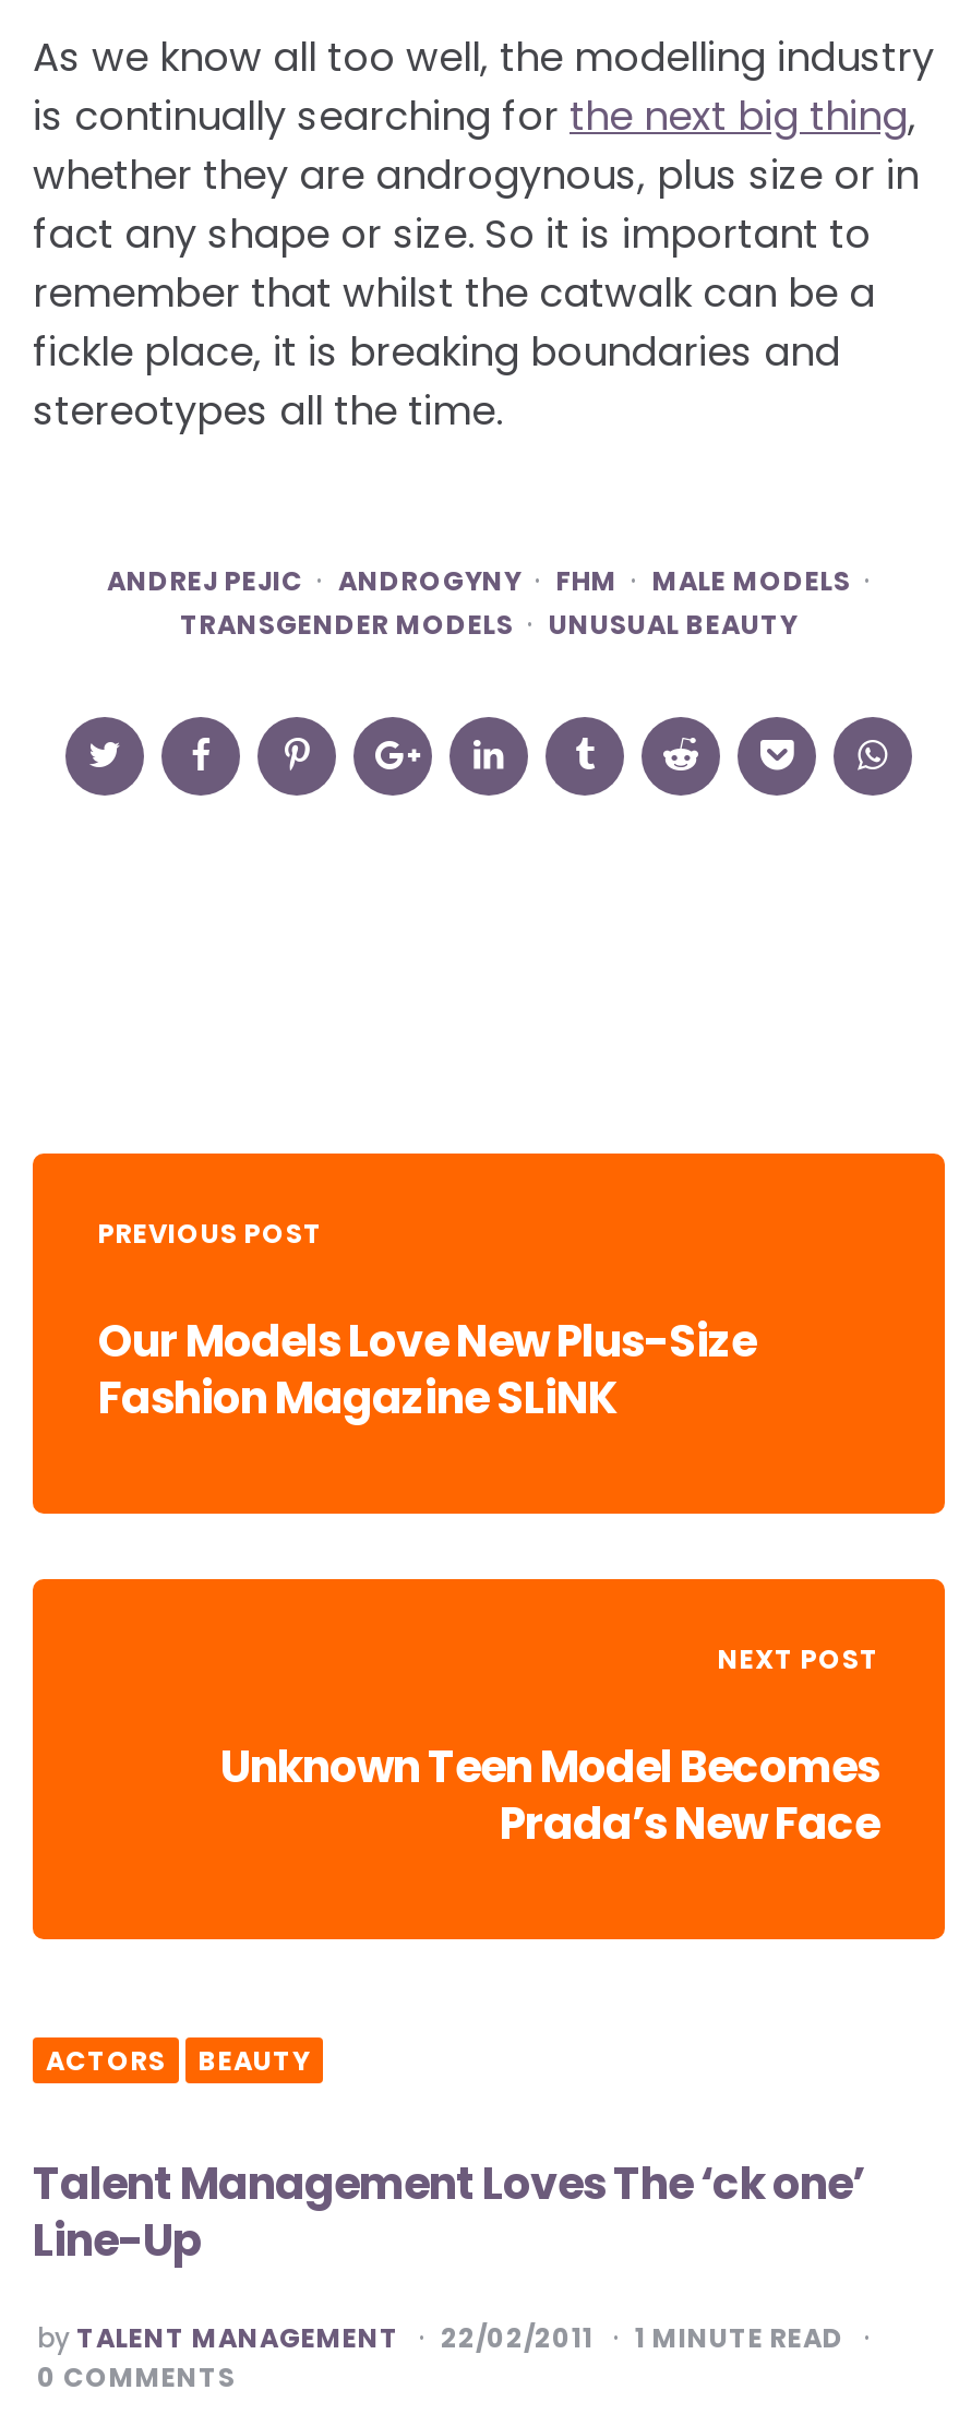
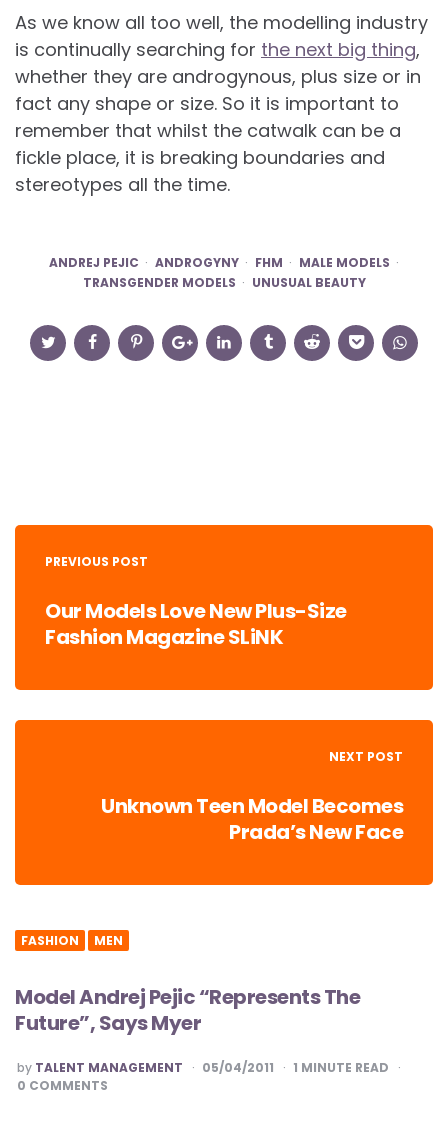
- ACTORS
- BEAUTY
+ FASHION
+ MEN

- Talent Management Loves The ‘ck one’
- Line-Up
+ Model Andrej Pejic “Represents The
+ Future”, Says Myer

- 22/02/2011
+ 05/04/2011
